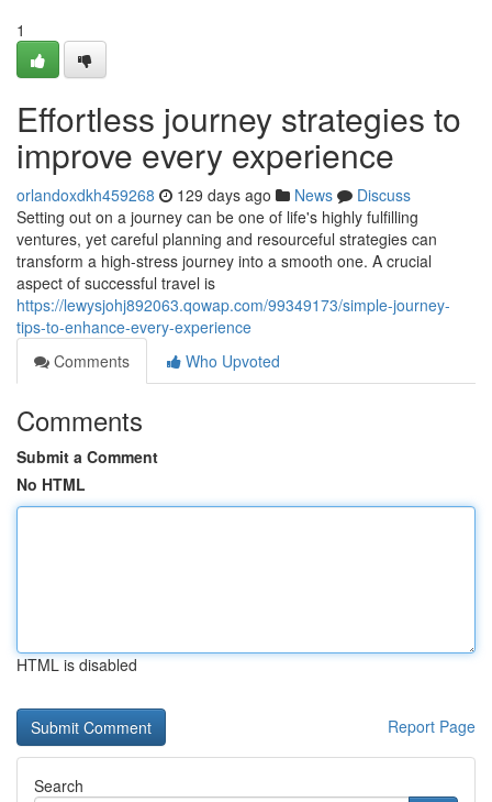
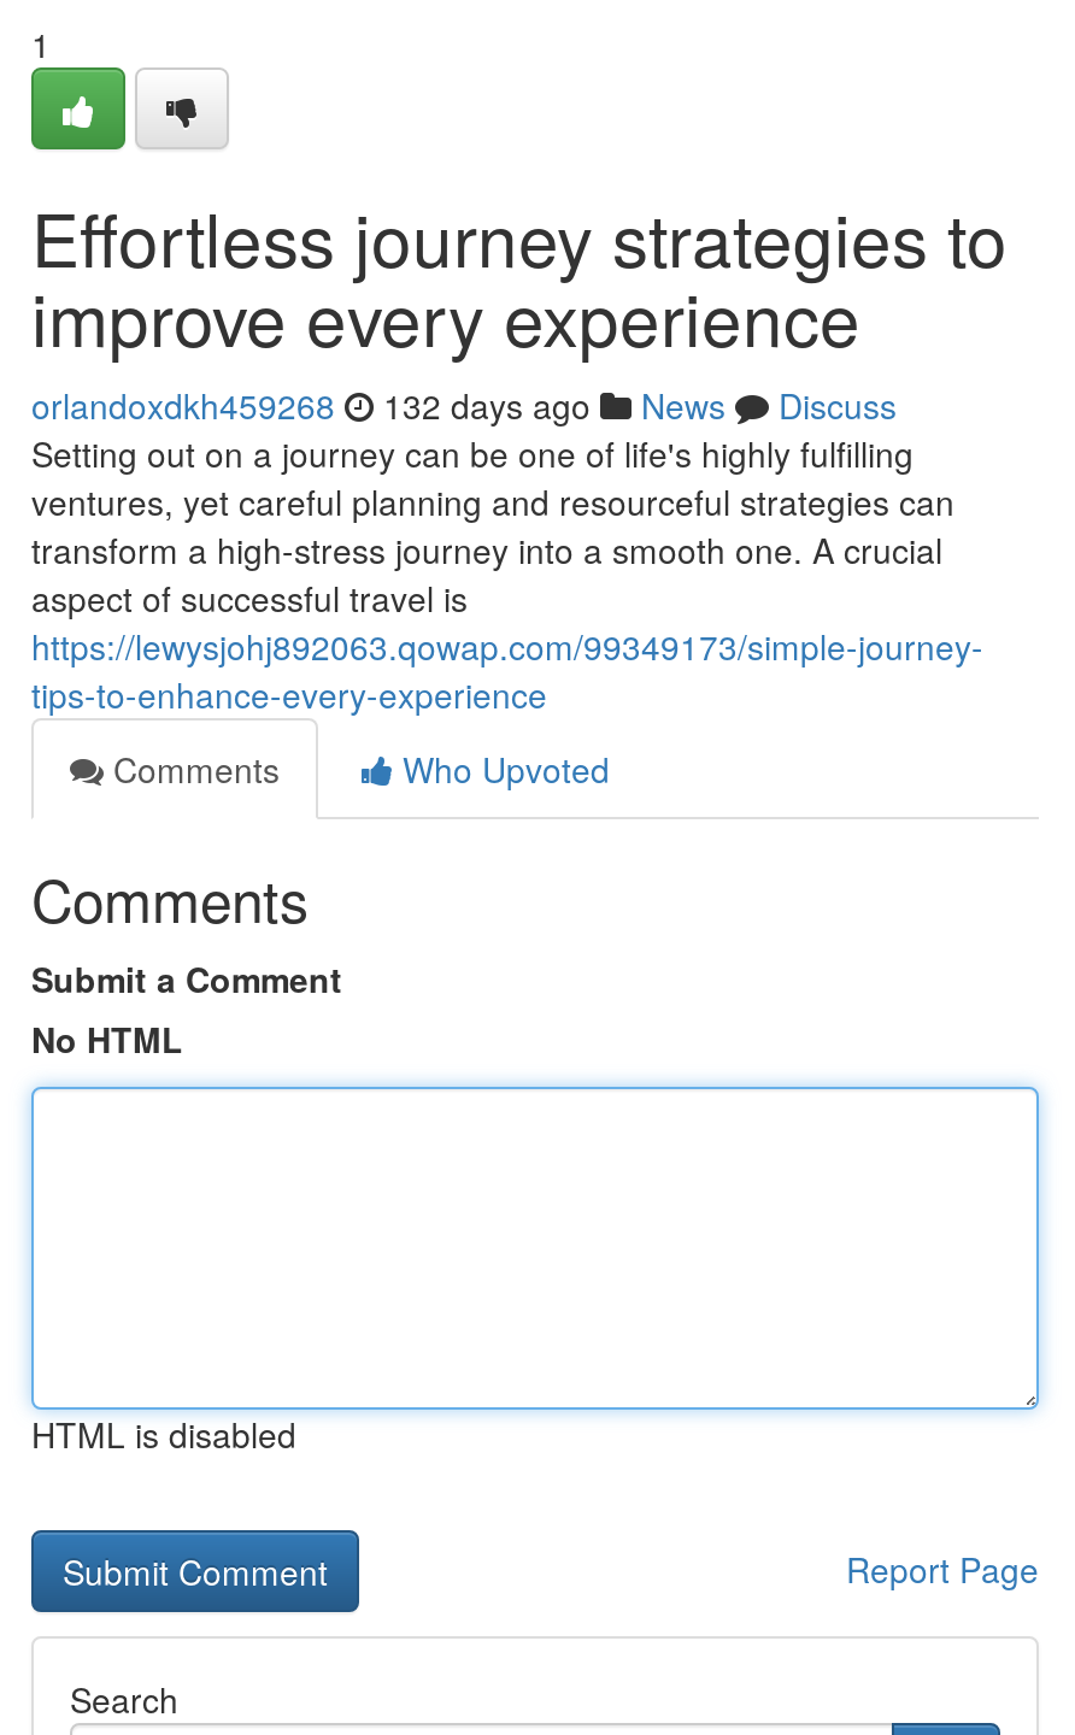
- orlandoxdkh459268 129 days ago News Discuss
+ orlandoxdkh459268 132 days ago News Discuss
